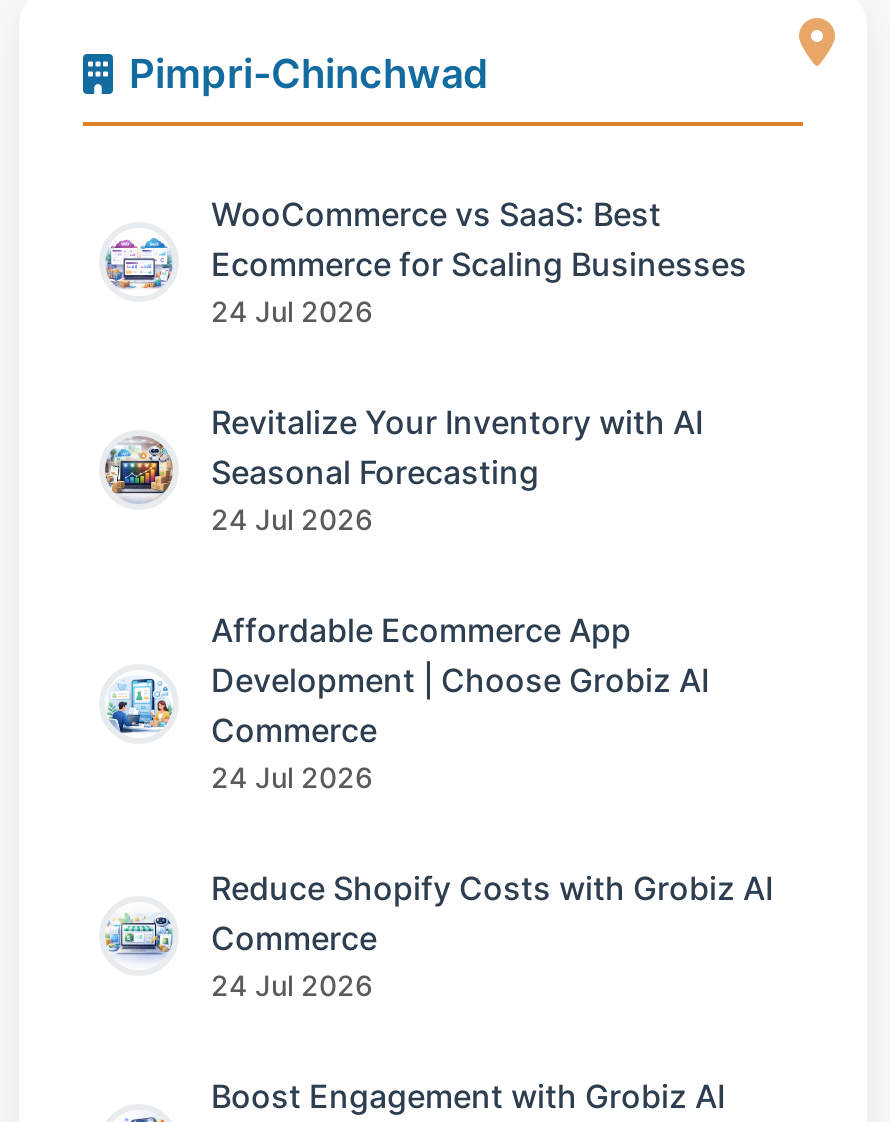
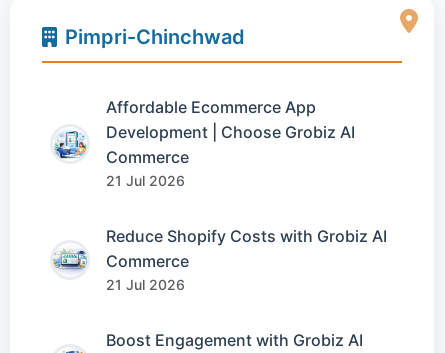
- [image]
- WooCommerce vs SaaS: Best
- Ecommerce for Scaling Businesses
- 24 Jul 2026
- Revitalize Your Inventory with AI
- Seasonal Forecasting
- 24 Jul 2026

- [image]

- 24 Jul 2026
+ 21 Jul 2026

- 24 Jul 2026
+ 21 Jul 2026
